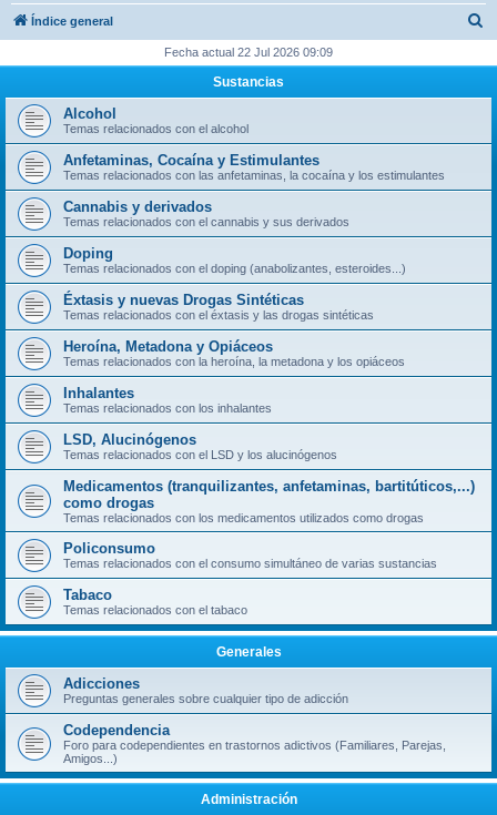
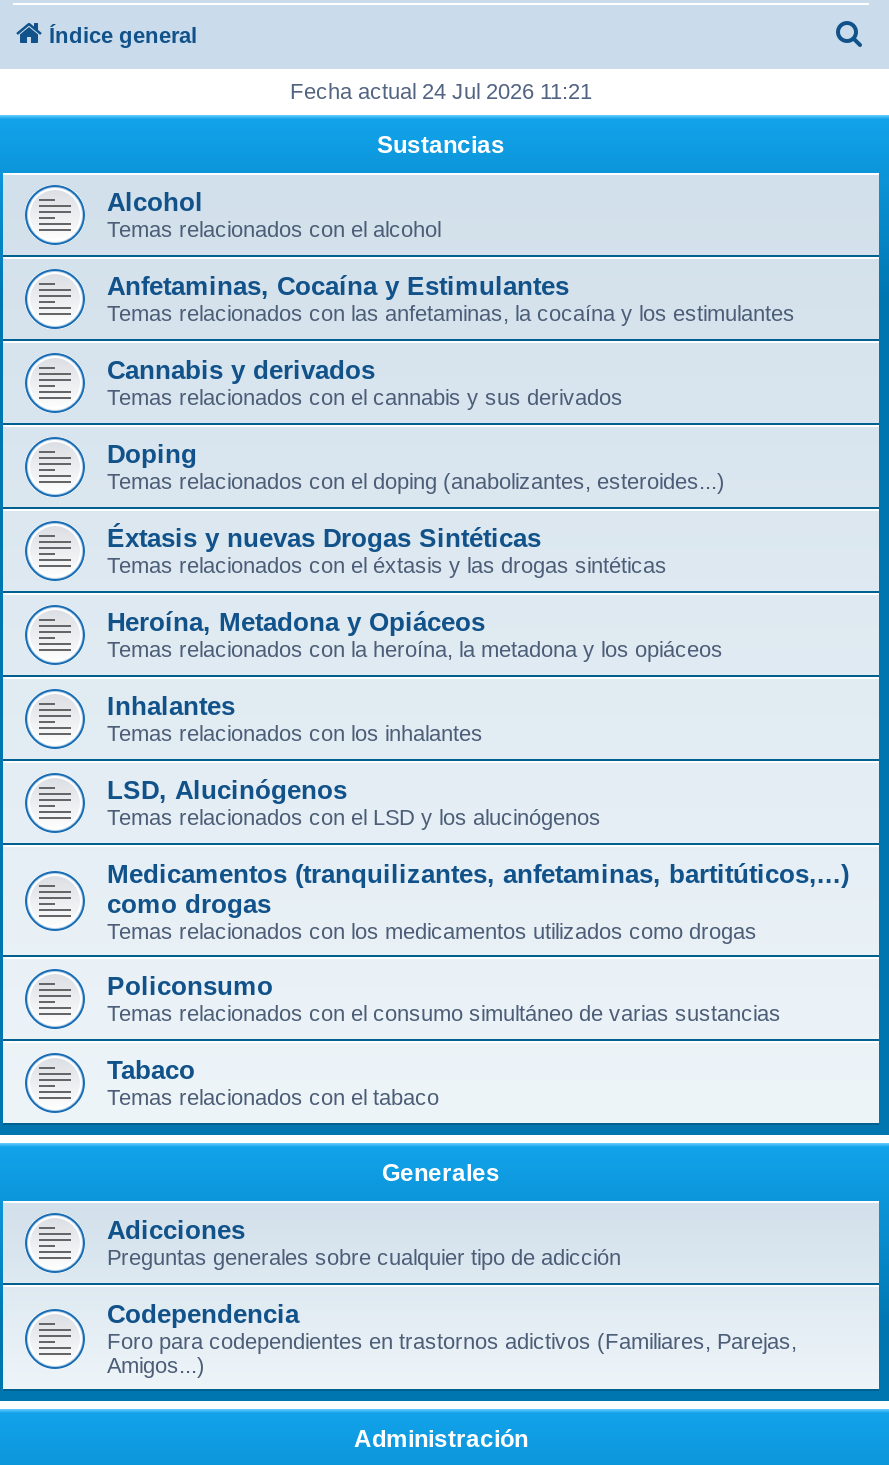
- Fecha actual 22 Jul 2026 09:09
+ Fecha actual 24 Jul 2026 11:21
